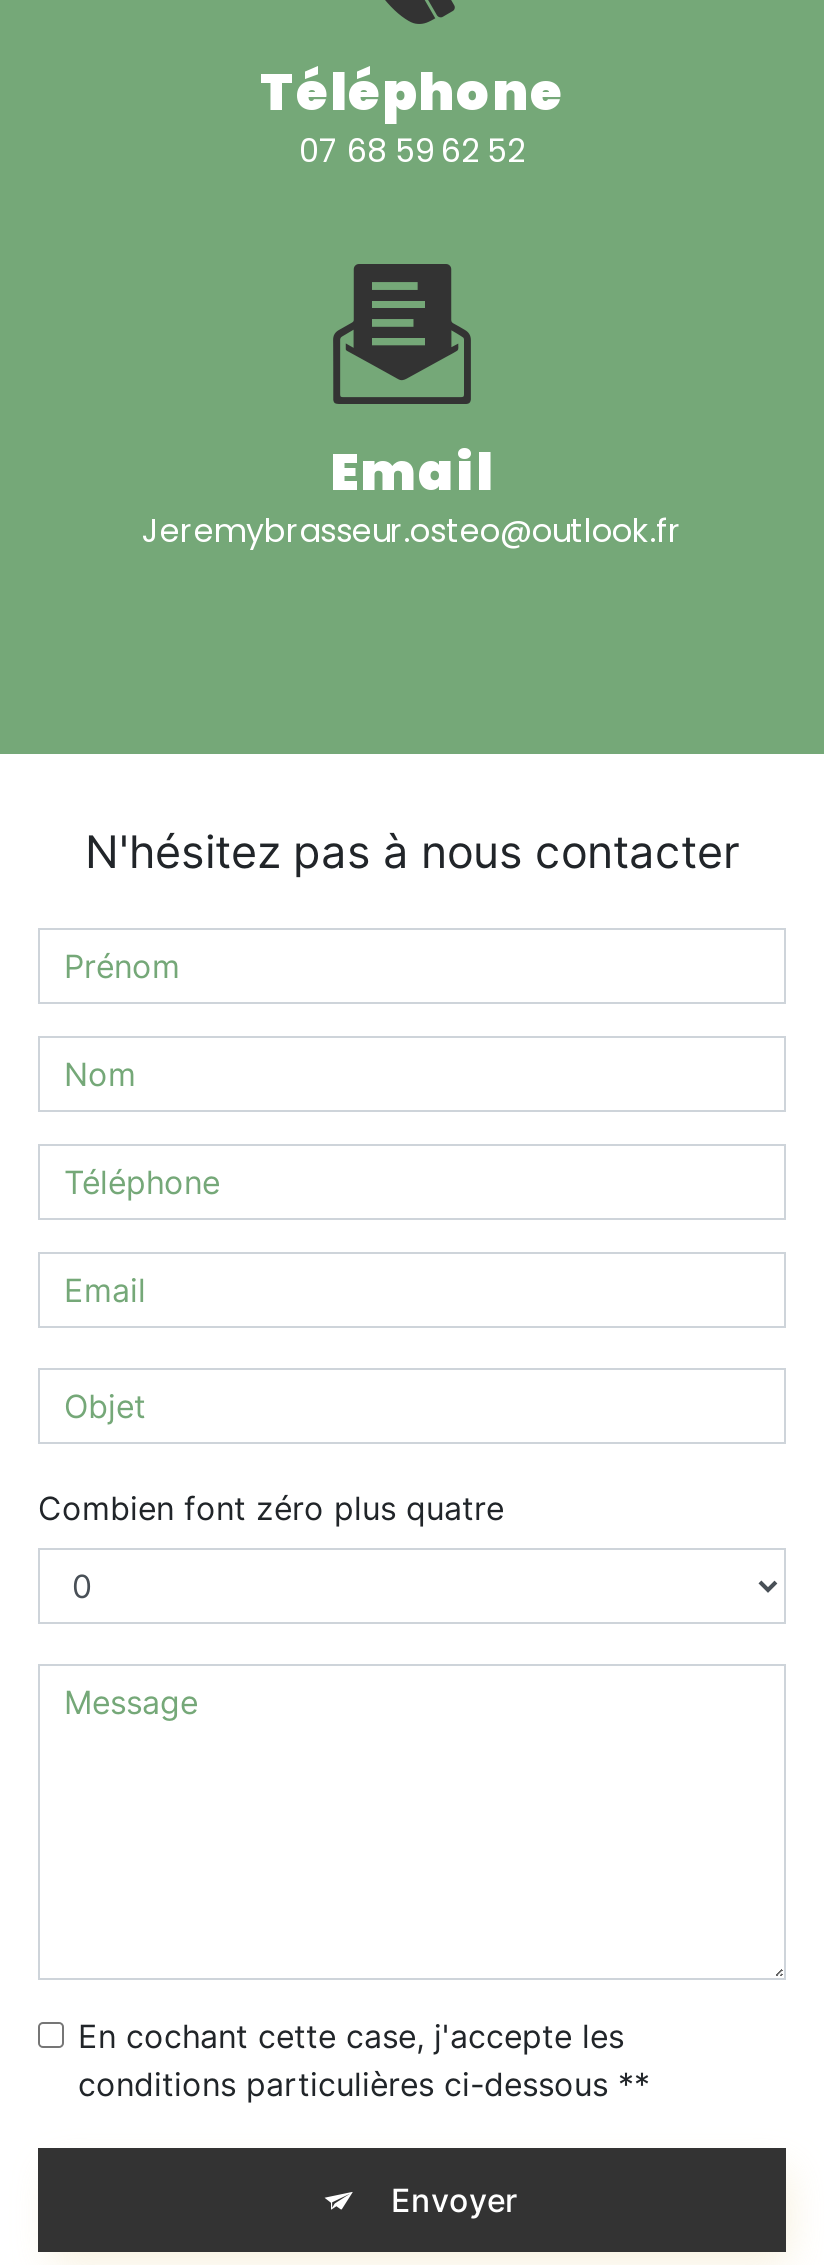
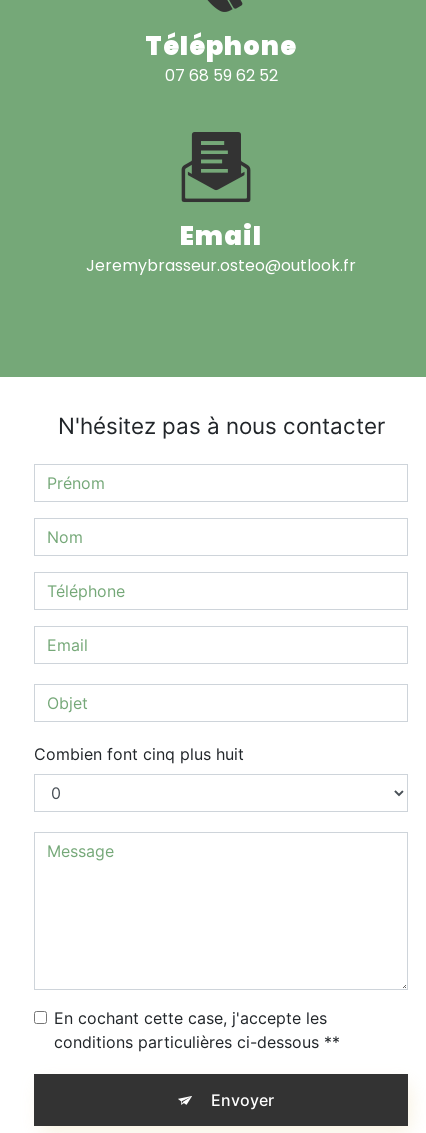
- Combien font zéro plus quatre
+ Combien font cinq plus huit
